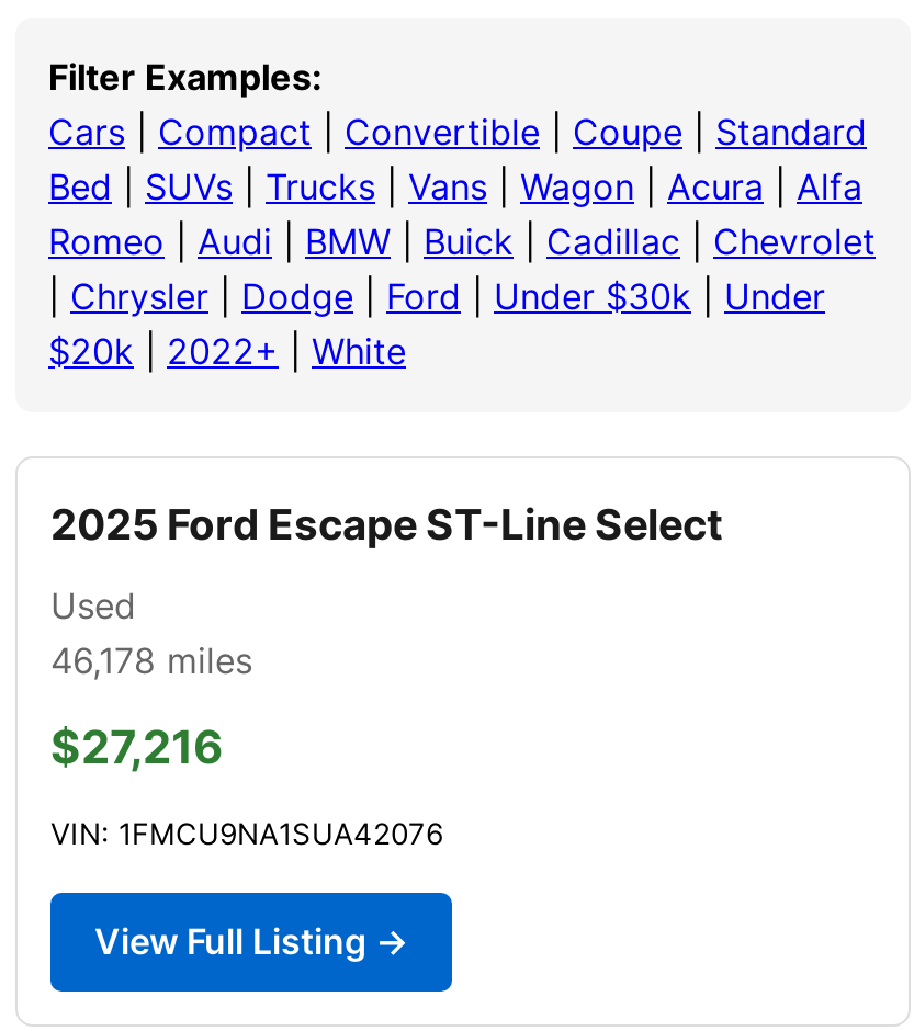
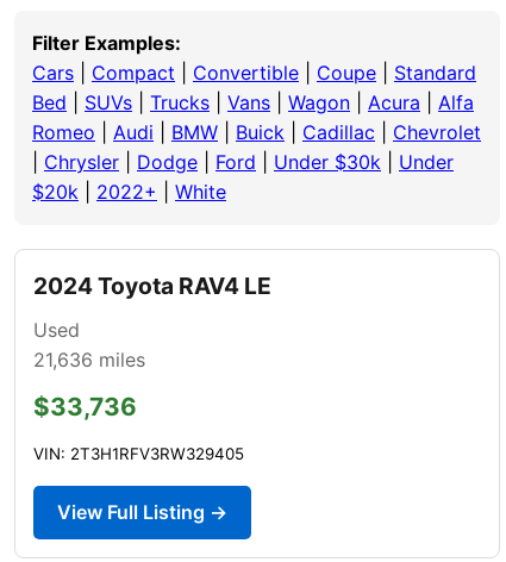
- 2025 Ford Escape ST-Line Select
+ 2024 Toyota RAV4 LE

- 46,178 miles
+ 21,636 miles

- $27,216
+ $33,736

- VIN: 1FMCU9NA1SUA42076
+ VIN: 2T3H1RFV3RW329405
